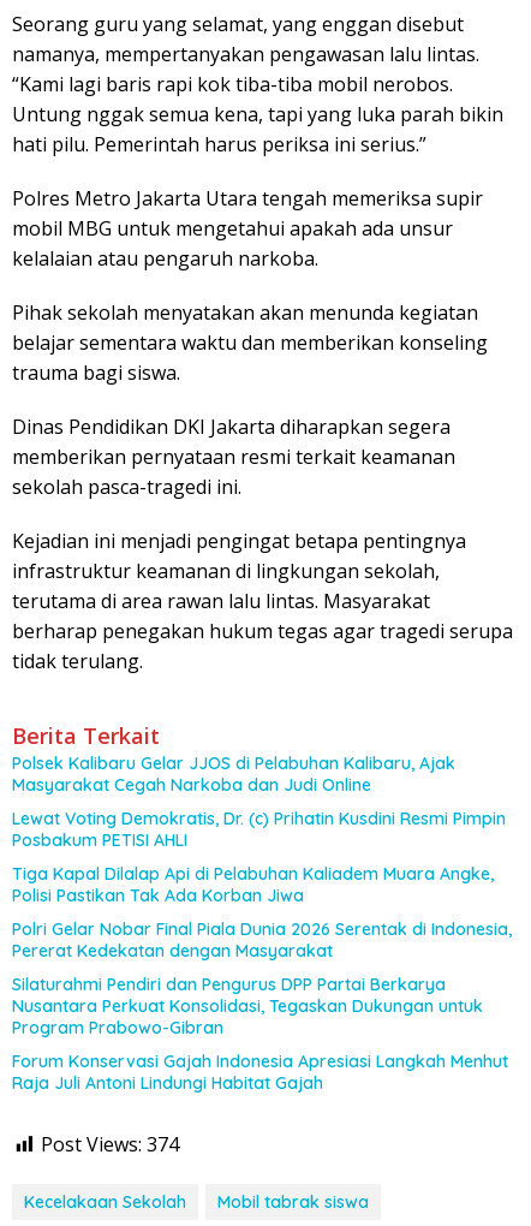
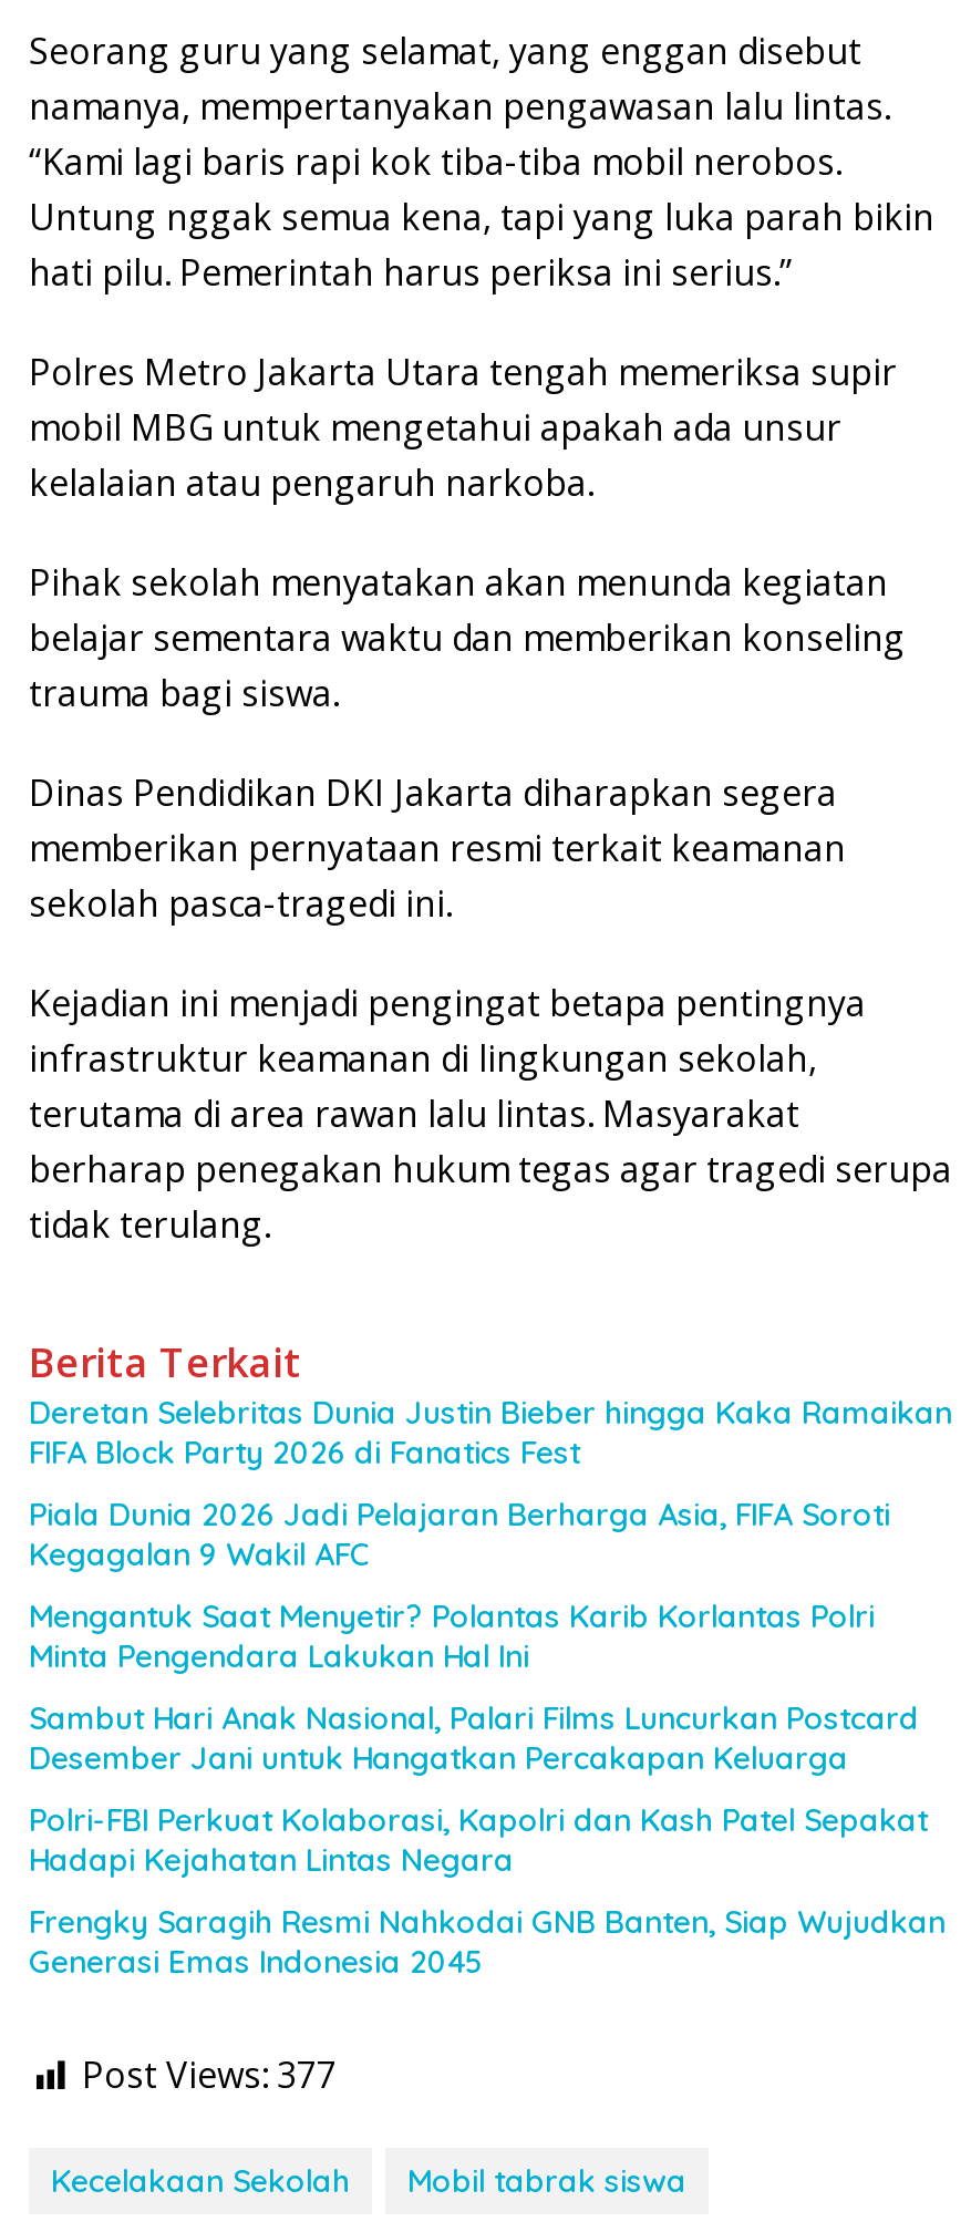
- Polsek Kalibaru Gelar JJOS di Pelabuhan Kalibaru, Ajak
- Masyarakat Cegah Narkoba dan Judi Online
+ Deretan Selebritas Dunia Justin Bieber hingga Kaka Ramaikan
+ FIFA Block Party 2026 di Fanatics Fest

- Lewat Voting Demokratis, Dr. (c) Prihatin Kusdini Resmi Pimpin
- Posbakum PETISI AHLI
+ Piala Dunia 2026 Jadi Pelajaran Berharga Asia, FIFA Soroti
+ Kegagalan 9 Wakil AFC

- Tiga Kapal Dilalap Api di Pelabuhan Kaliadem Muara Angke,
- Polisi Pastikan Tak Ada Korban Jiwa
+ Mengantuk Saat Menyetir? Polantas Karib Korlantas Polri
+ Minta Pengendara Lakukan Hal Ini

- Polri Gelar Nobar Final Piala Dunia 2026 Serentak di Indonesia,
- Pererat Kedekatan dengan Masyarakat
+ Sambut Hari Anak Nasional, Palari Films Luncurkan Postcard
+ Desember Jani untuk Hangatkan Percakapan Keluarga

- Silaturahmi Pendiri dan Pengurus DPP Partai Berkarya
- Nusantara Perkuat Konsolidasi, Tegaskan Dukungan untuk
- Program Prabowo-Gibran
+ Polri-FBI Perkuat Kolaborasi, Kapolri dan Kash Patel Sepakat
+ Hadapi Kejahatan Lintas Negara

- Forum Konservasi Gajah Indonesia Apresiasi Langkah Menhut
- Raja Juli Antoni Lindungi Habitat Gajah
+ Frengky Saragih Resmi Nahkodai GNB Banten, Siap Wujudkan
+ Generasi Emas Indonesia 2045

- Post Views: 374
+ Post Views: 377
